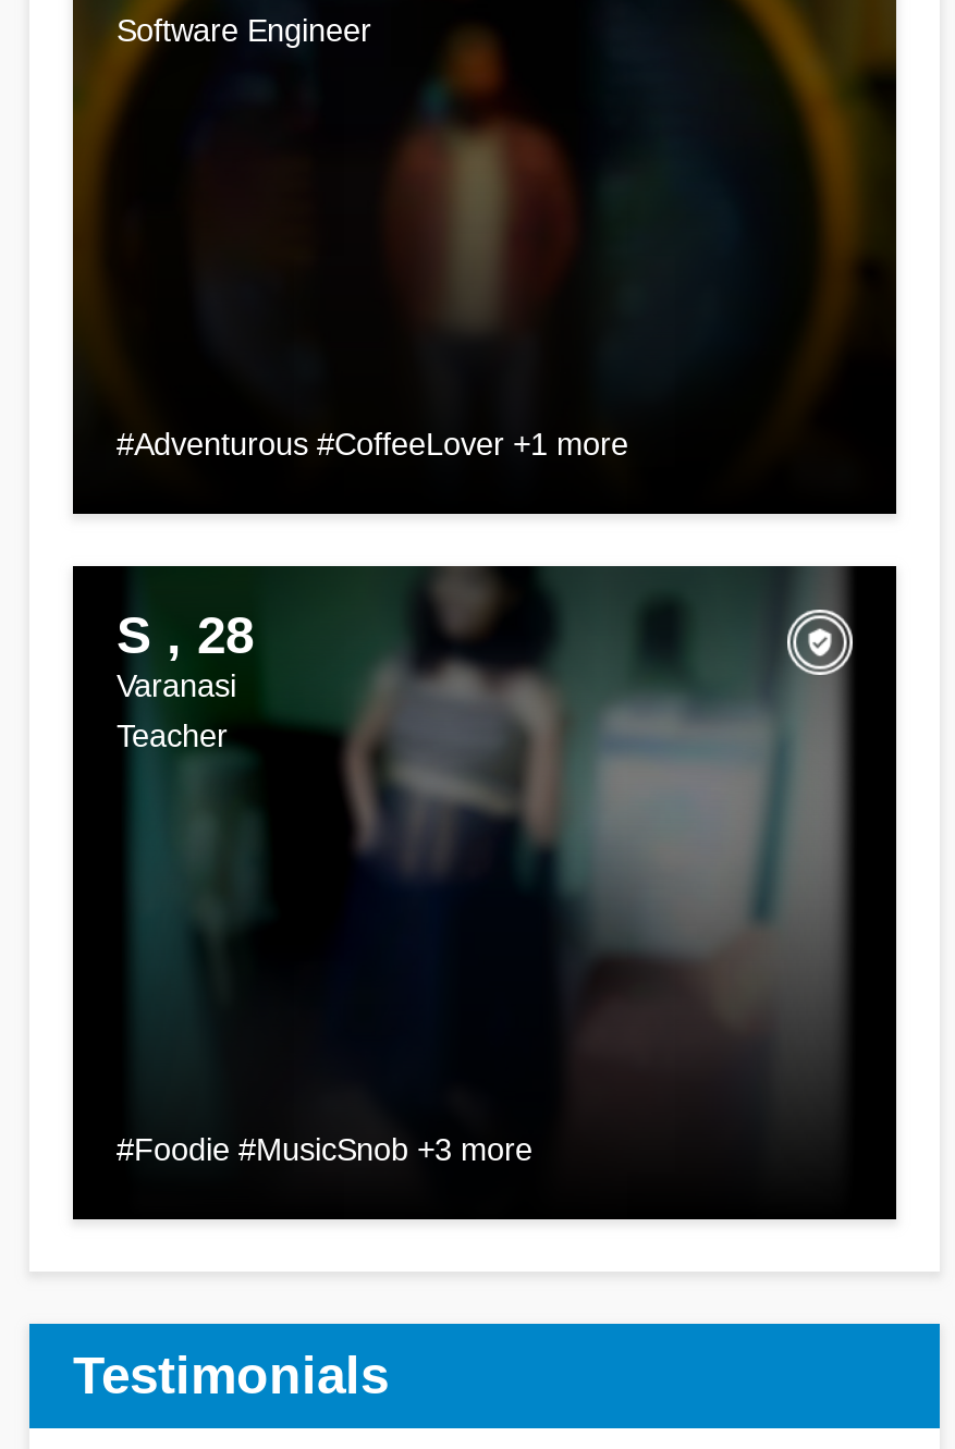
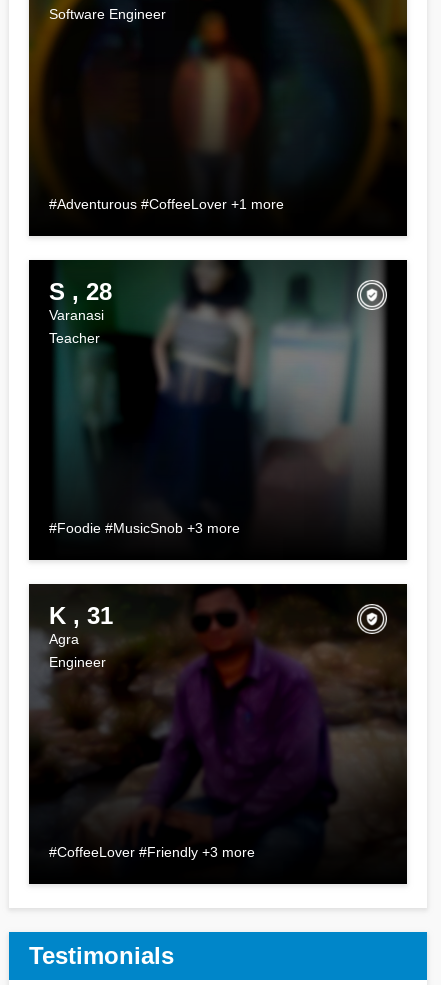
+ [image]
+ K , 31
+ Agra
+ Engineer

+ #CoffeeLover #Friendly +3 more
